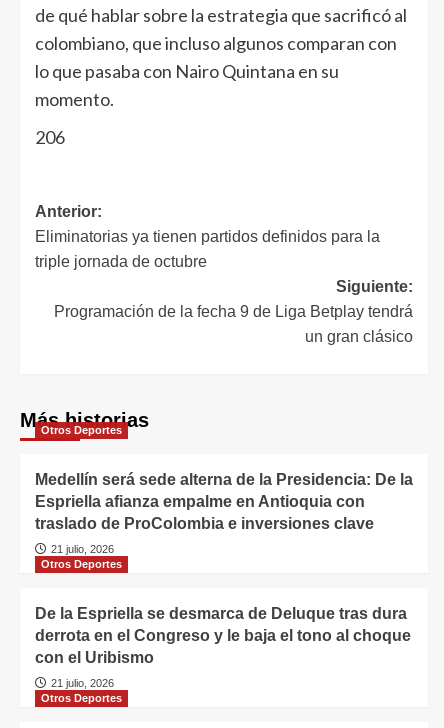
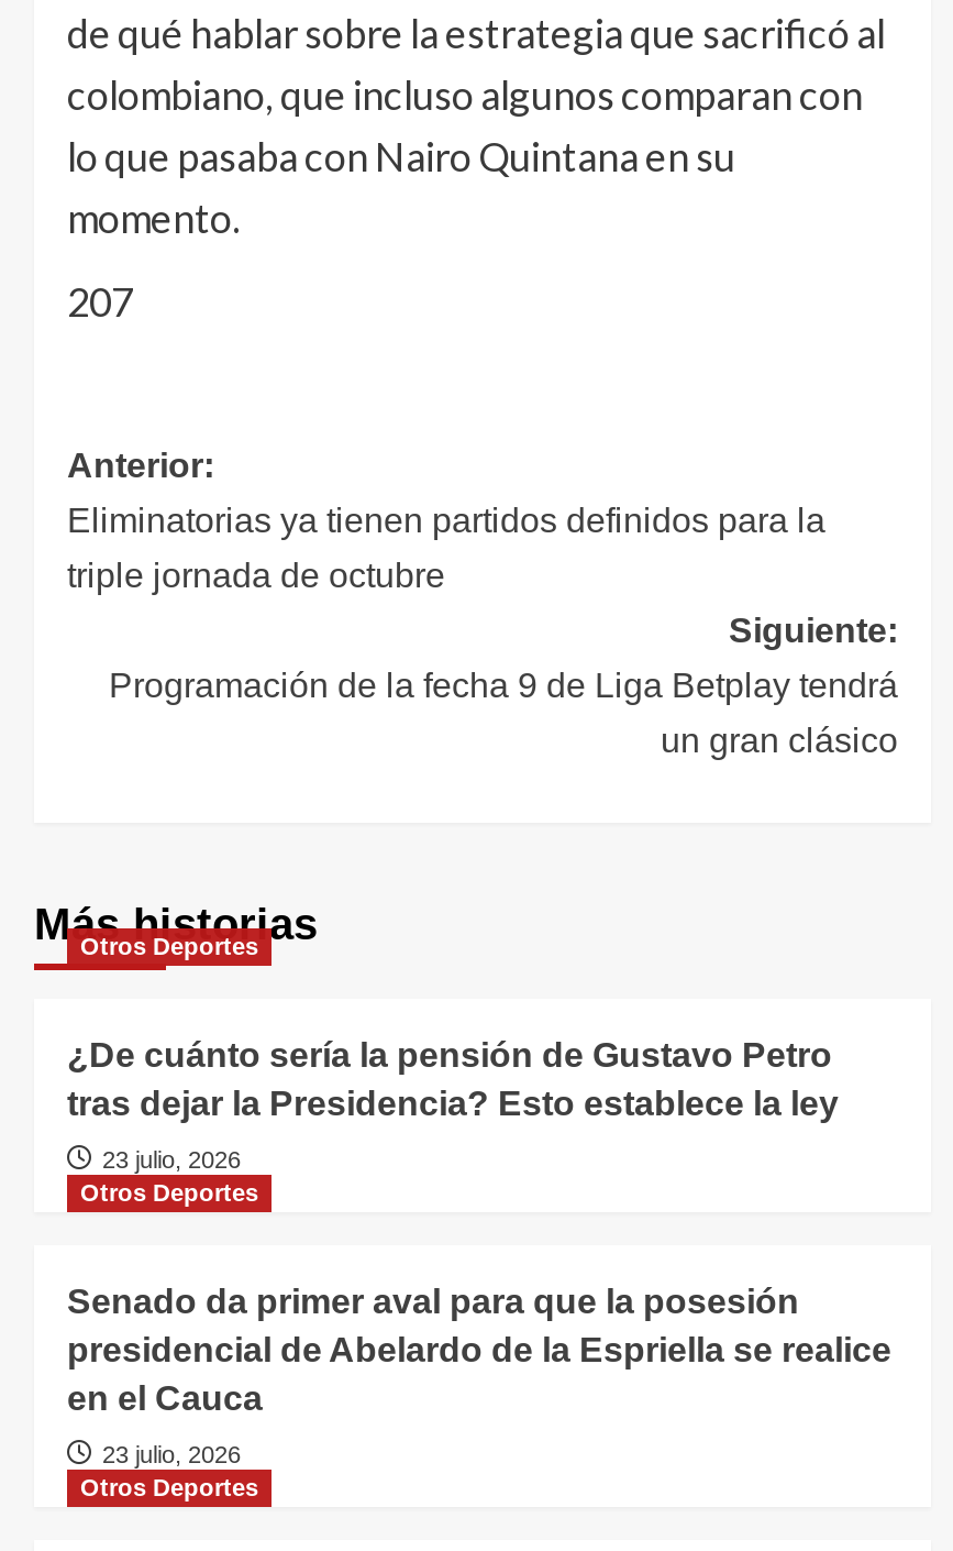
- 206
+ 207

- Medellín será sede alterna de la Presidencia: De la
- Espriella afianza empalme en Antioquia con
- traslado de ProColombia e inversiones clave
+ ¿De cuánto sería la pensión de Gustavo Petro
+ tras dejar la Presidencia? Esto establece la ley

- 21 julio, 2026
+ 23 julio, 2026

- De la Espriella se desmarca de Deluque tras dura
- derrota en el Congreso y le baja el tono al choque
- con el Uribismo
+ Senado da primer aval para que la posesión
+ presidencial de Abelardo de la Espriella se realice
+ en el Cauca

- 21 julio, 2026
+ 23 julio, 2026
